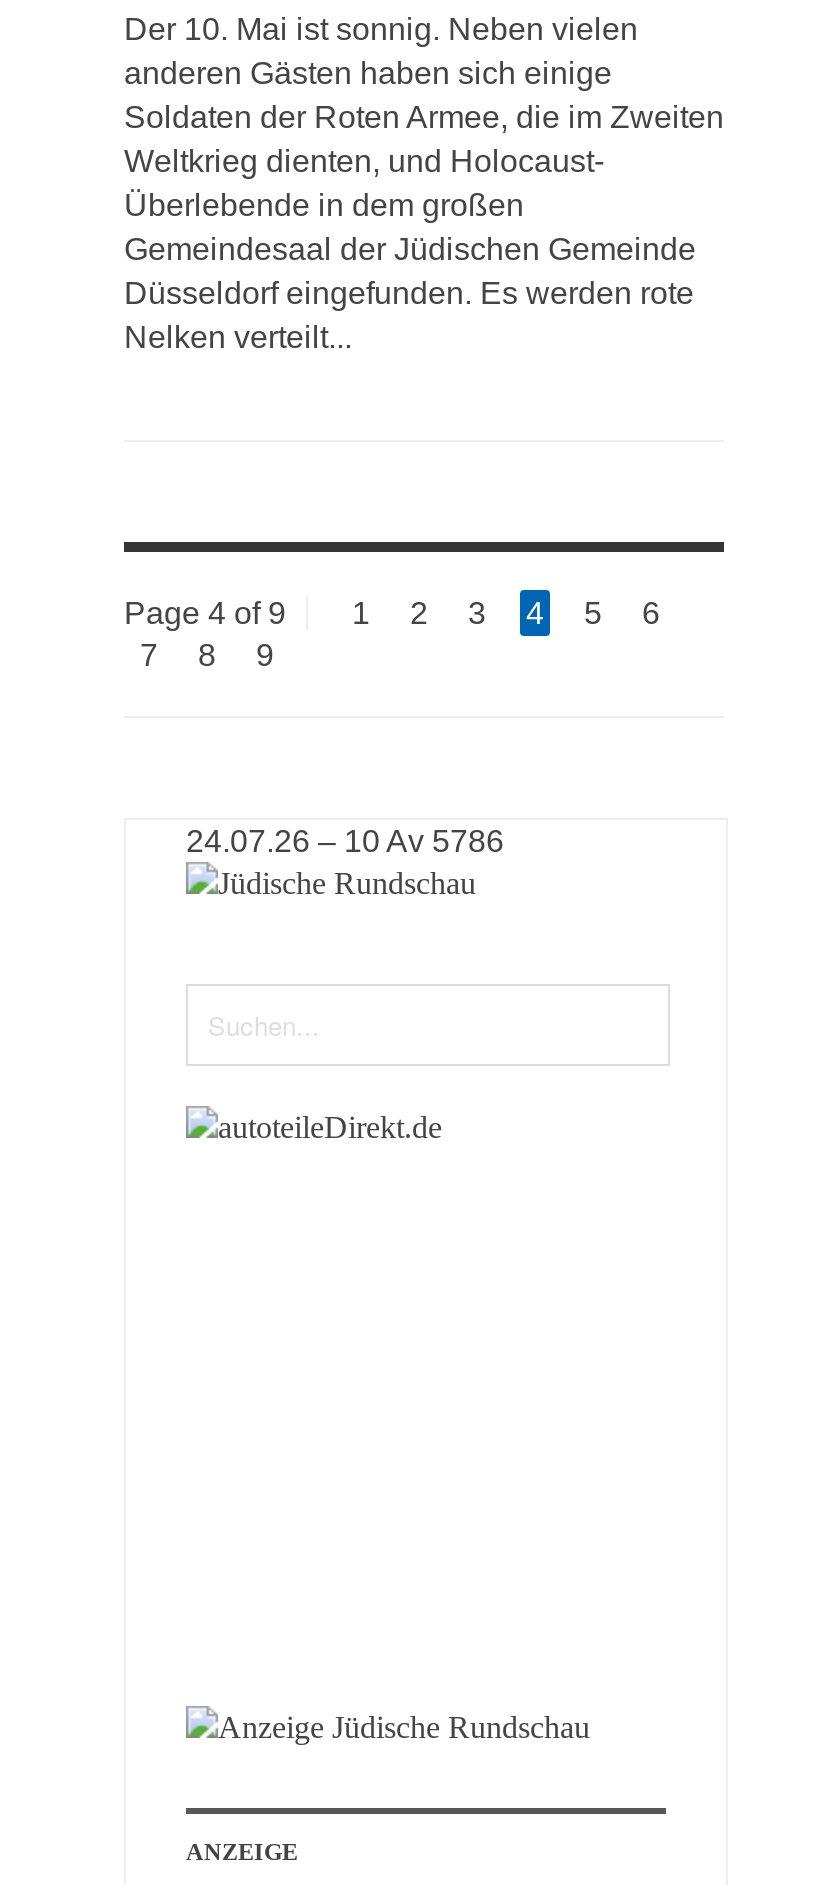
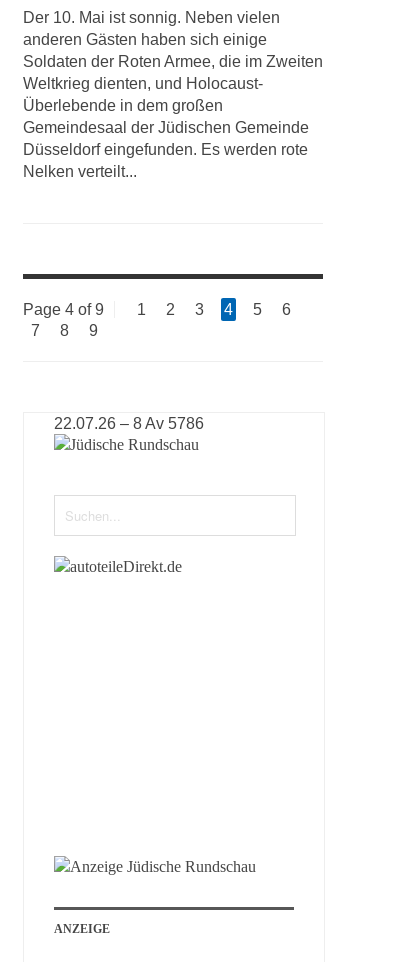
- 24.07.26 – 10 Av 5786
+ 22.07.26 – 8 Av 5786
